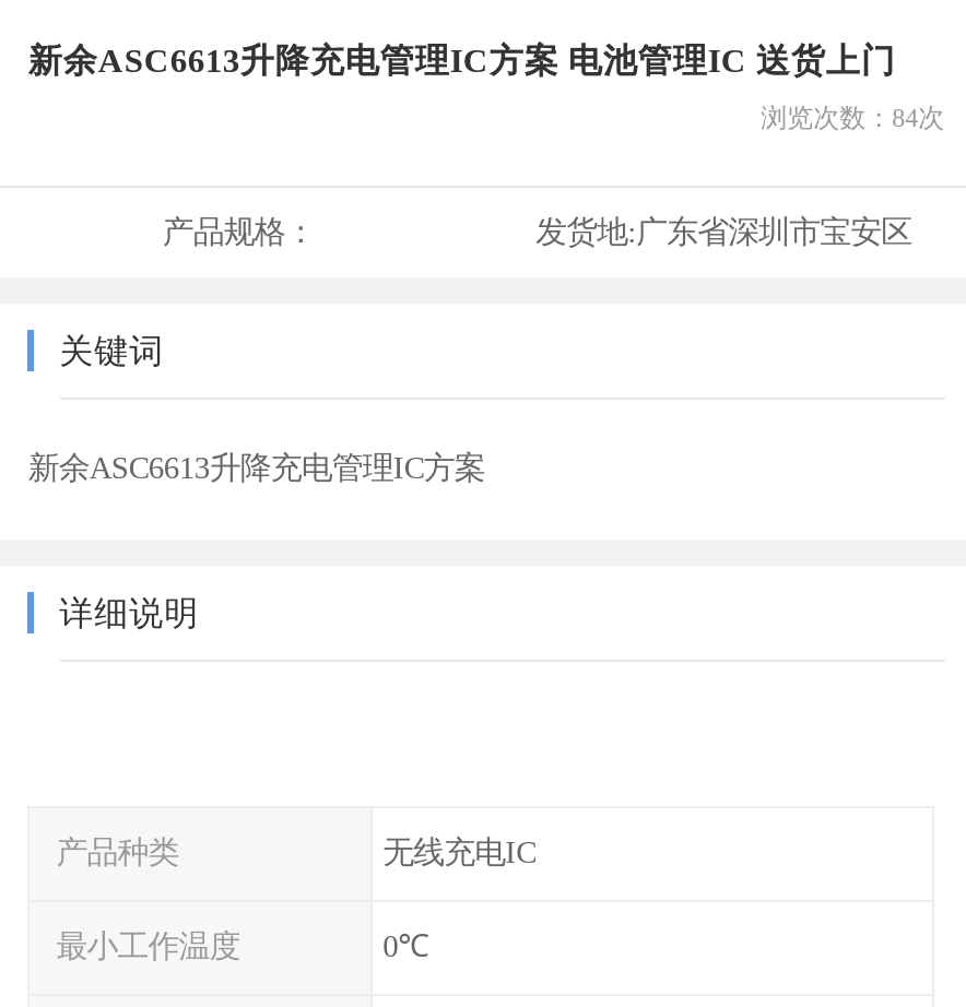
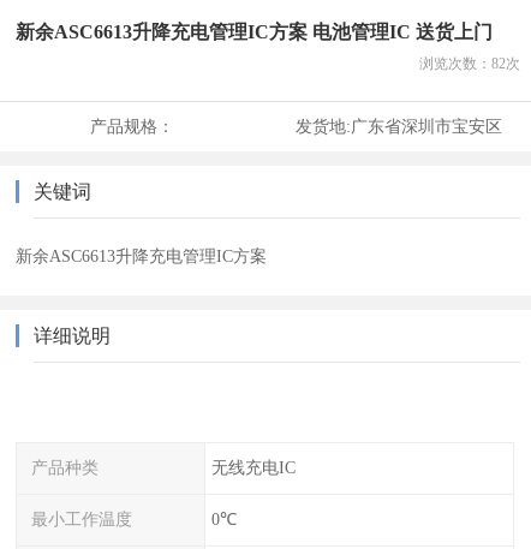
- 浏览次数：84次
+ 浏览次数：82次
